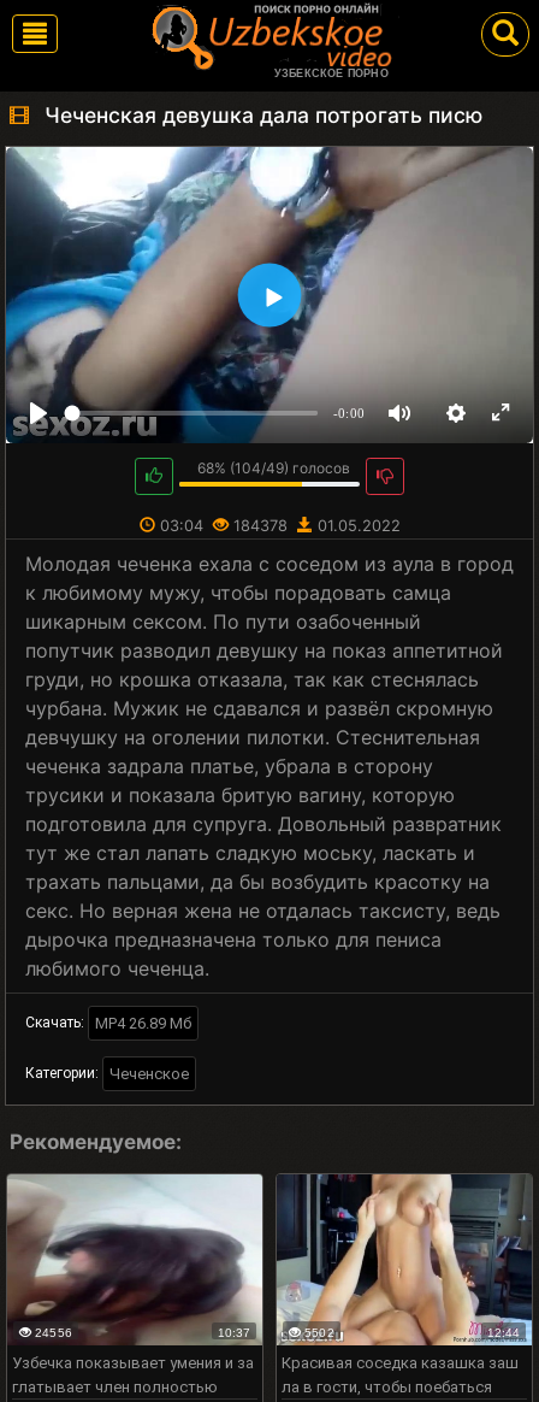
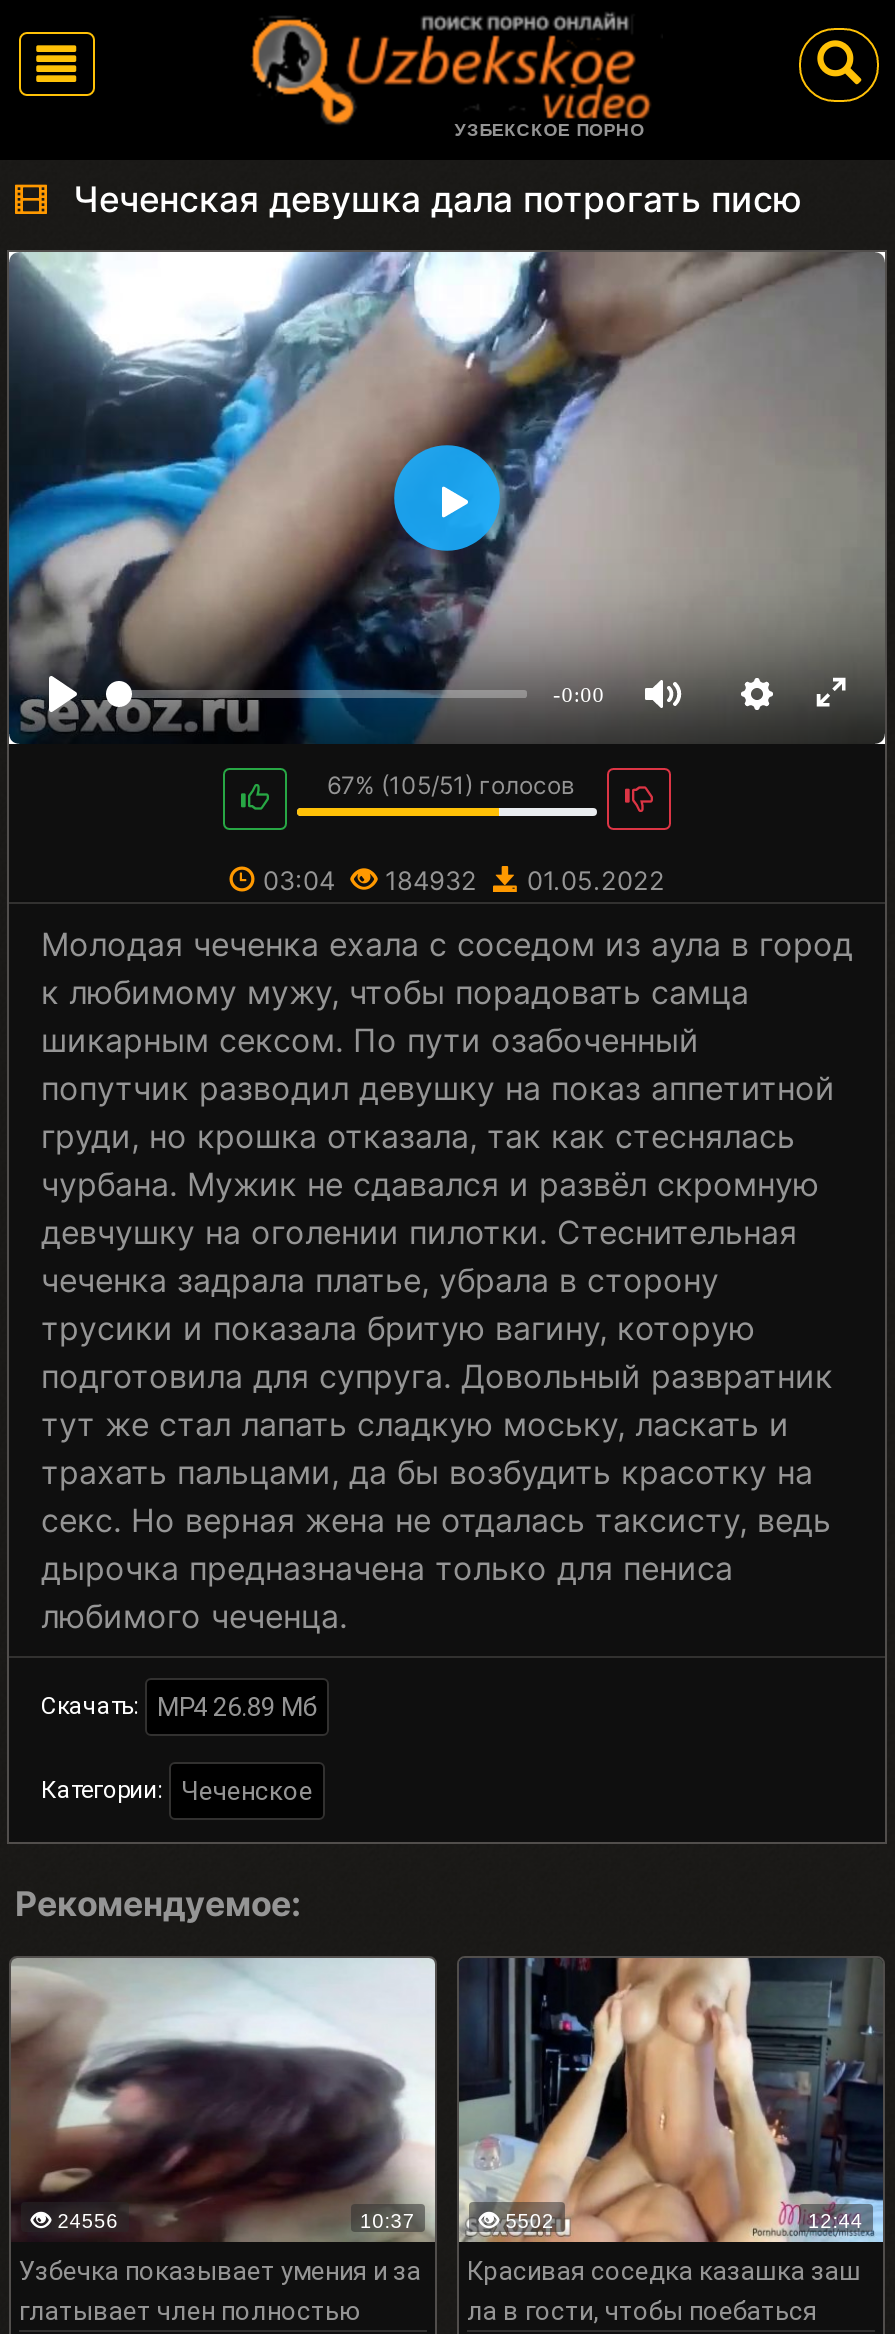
- 68% (104/49) голосов
+ 67% (105/51) голосов

- 03:04 184378 01.05.2022
+ 03:04 184932 01.05.2022
